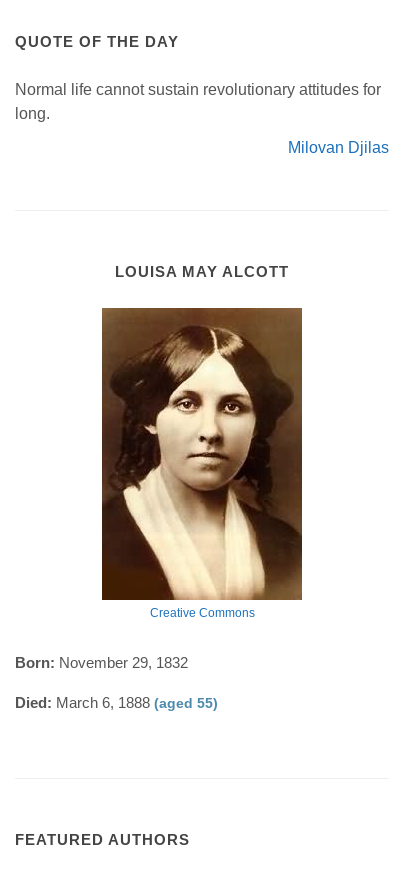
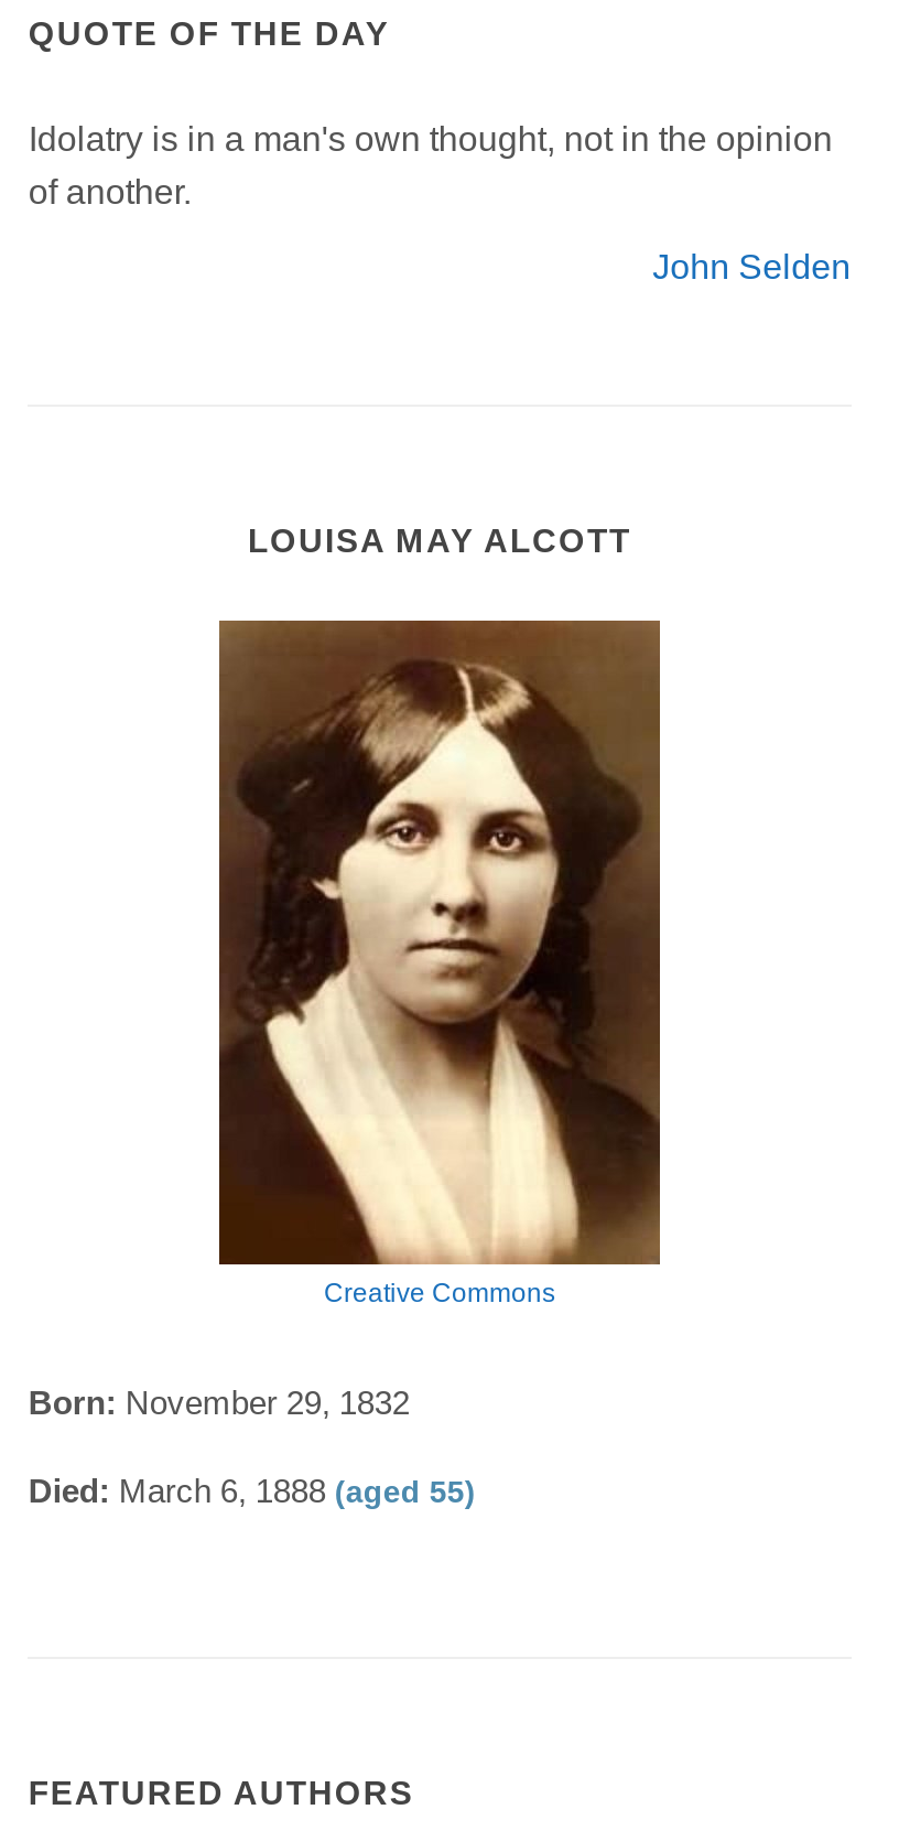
- Normal life cannot sustain revolutionary attitudes for
- long.
+ Idolatry is in a man's own thought, not in the opinion
+ of another.

- Milovan Djilas
+ John Selden
